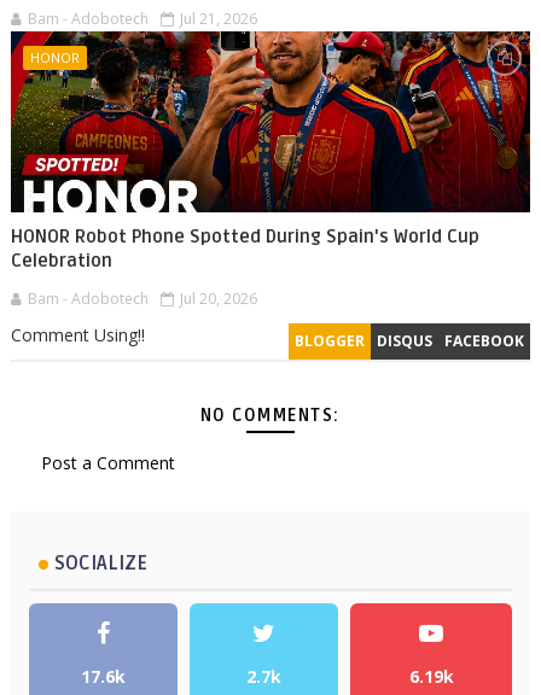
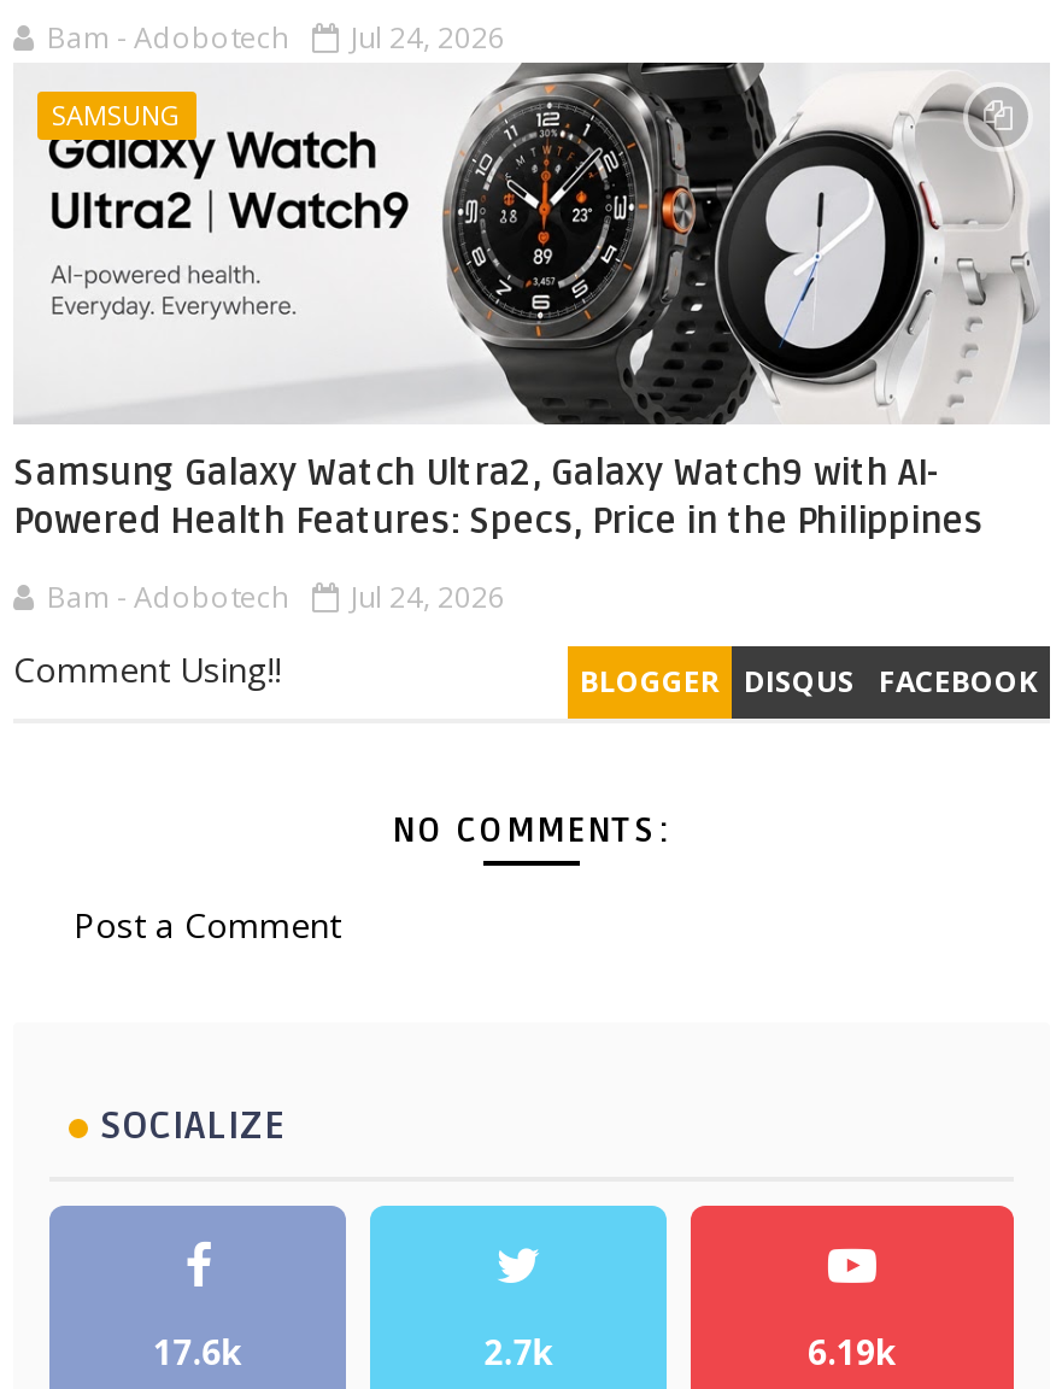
- Bam - Adobotech Jul 21, 2026
+ Bam - Adobotech Jul 24, 2026

- [image]
- HONOR
+ [image]
+ SAMSUNG

- HONOR Robot Phone Spotted During Spain's World Cup
- Celebration
+ Samsung Galaxy Watch Ultra2, Galaxy Watch9 with AI-
+ Powered Health Features: Specs, Price in the Philippines

- Bam - Adobotech Jul 20, 2026
+ Bam - Adobotech Jul 24, 2026
